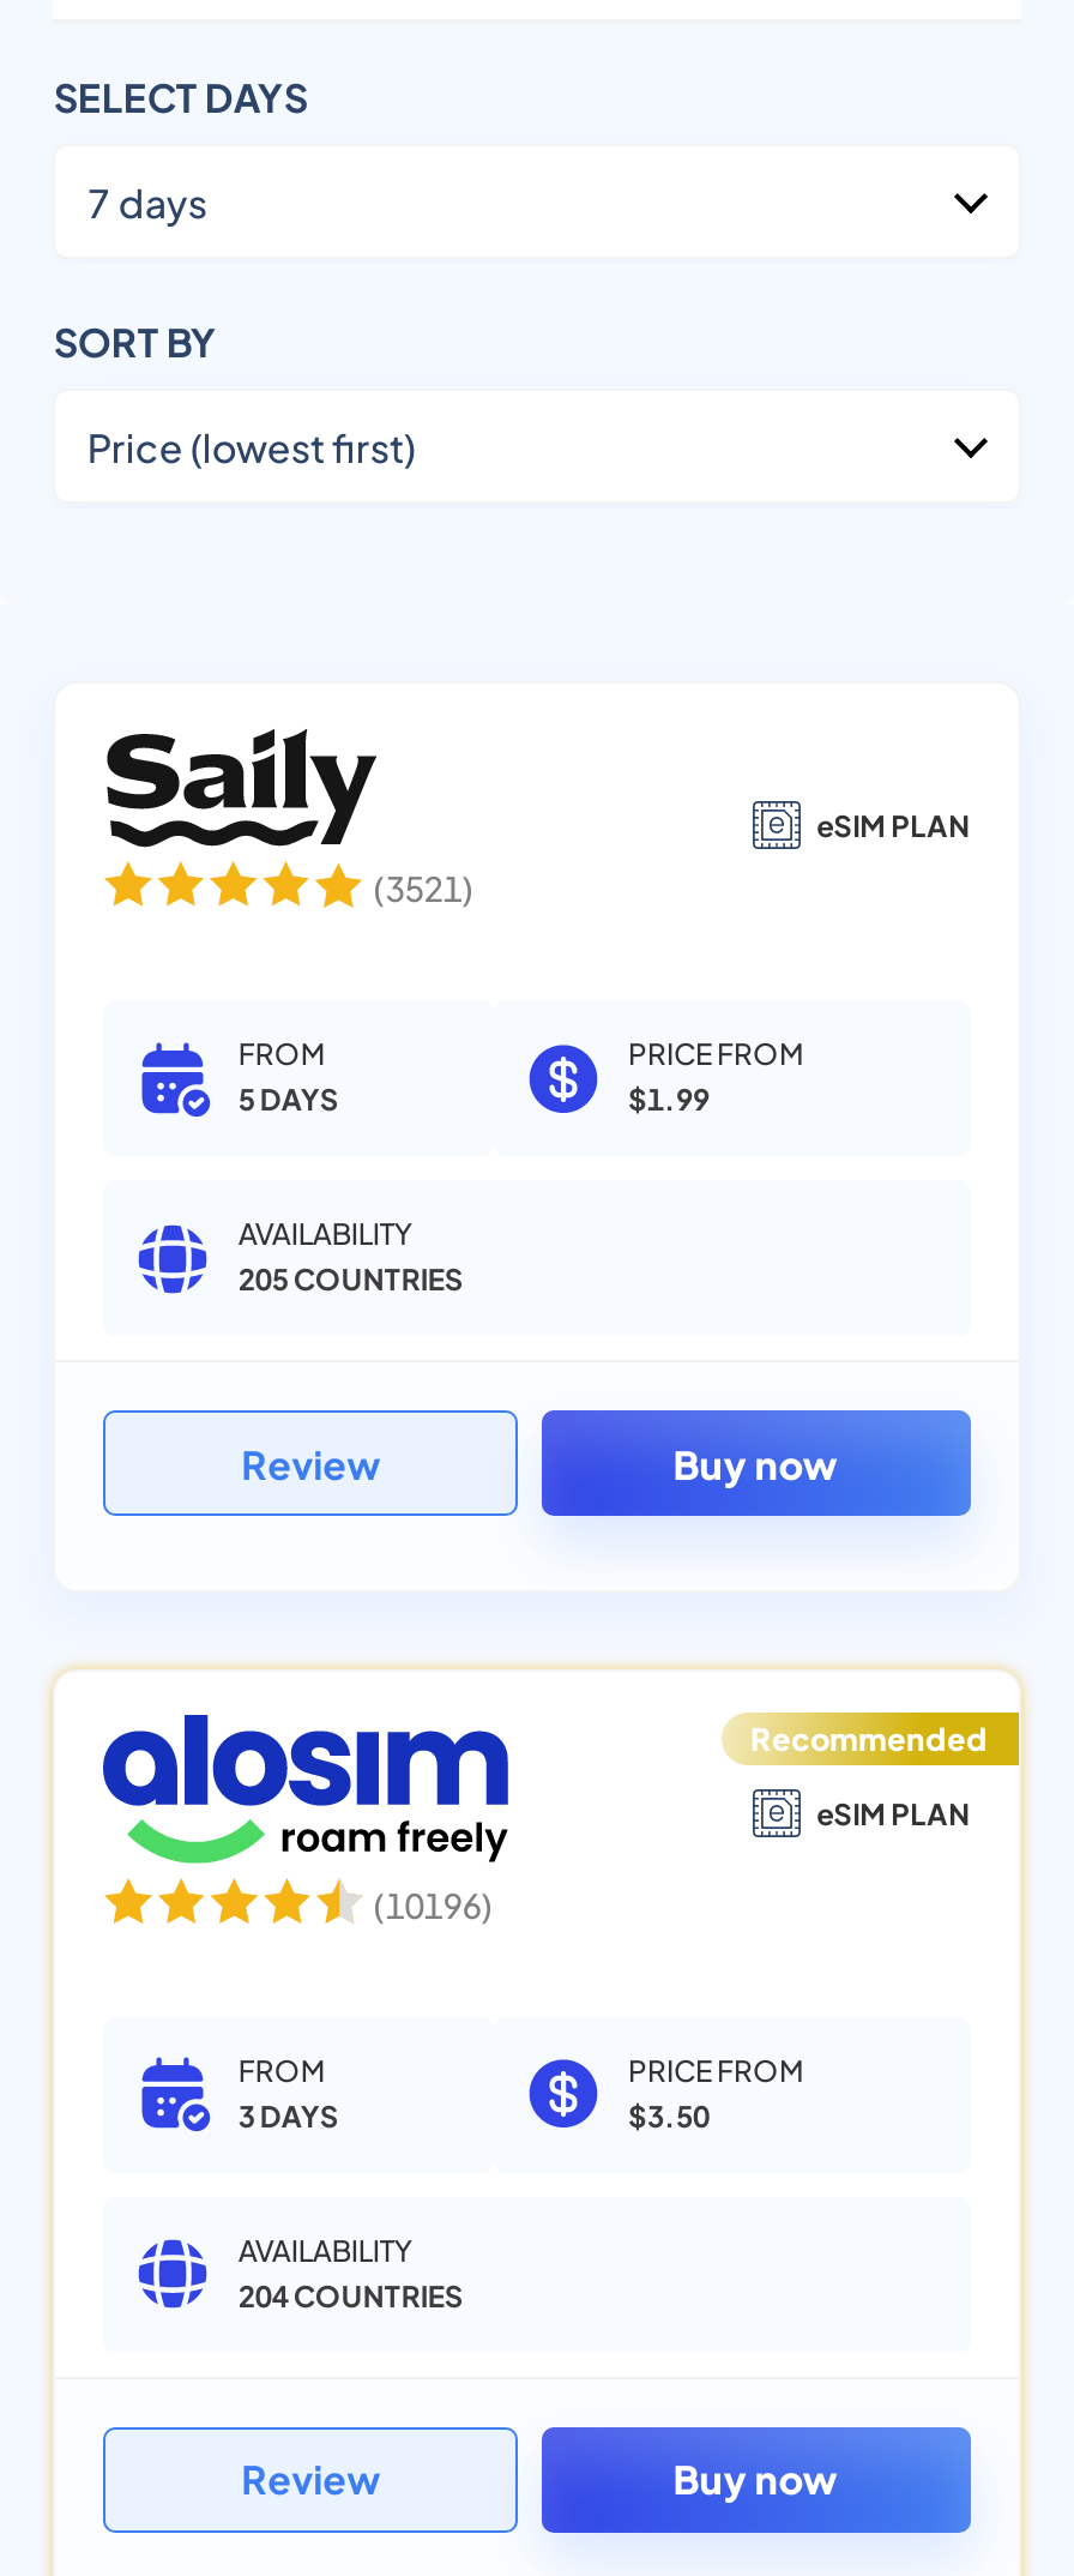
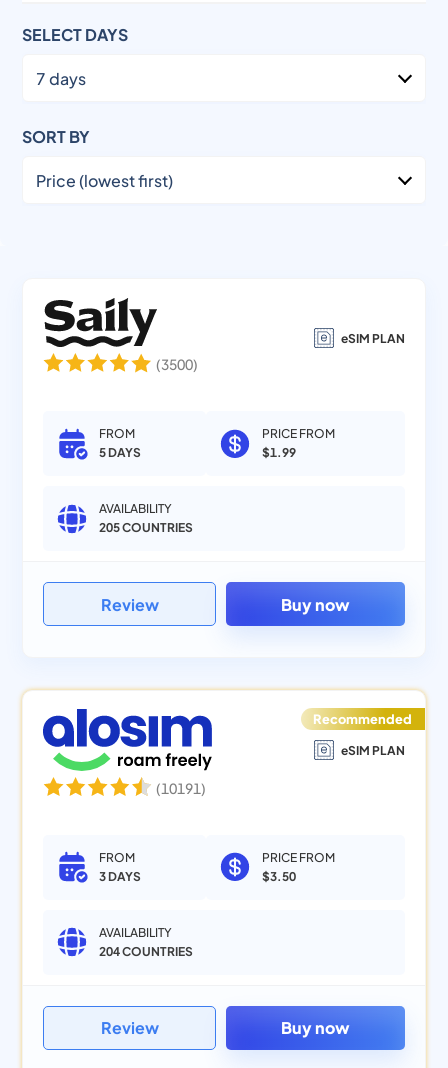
- (3521)
+ (3500)

- (10196)
+ (10191)
